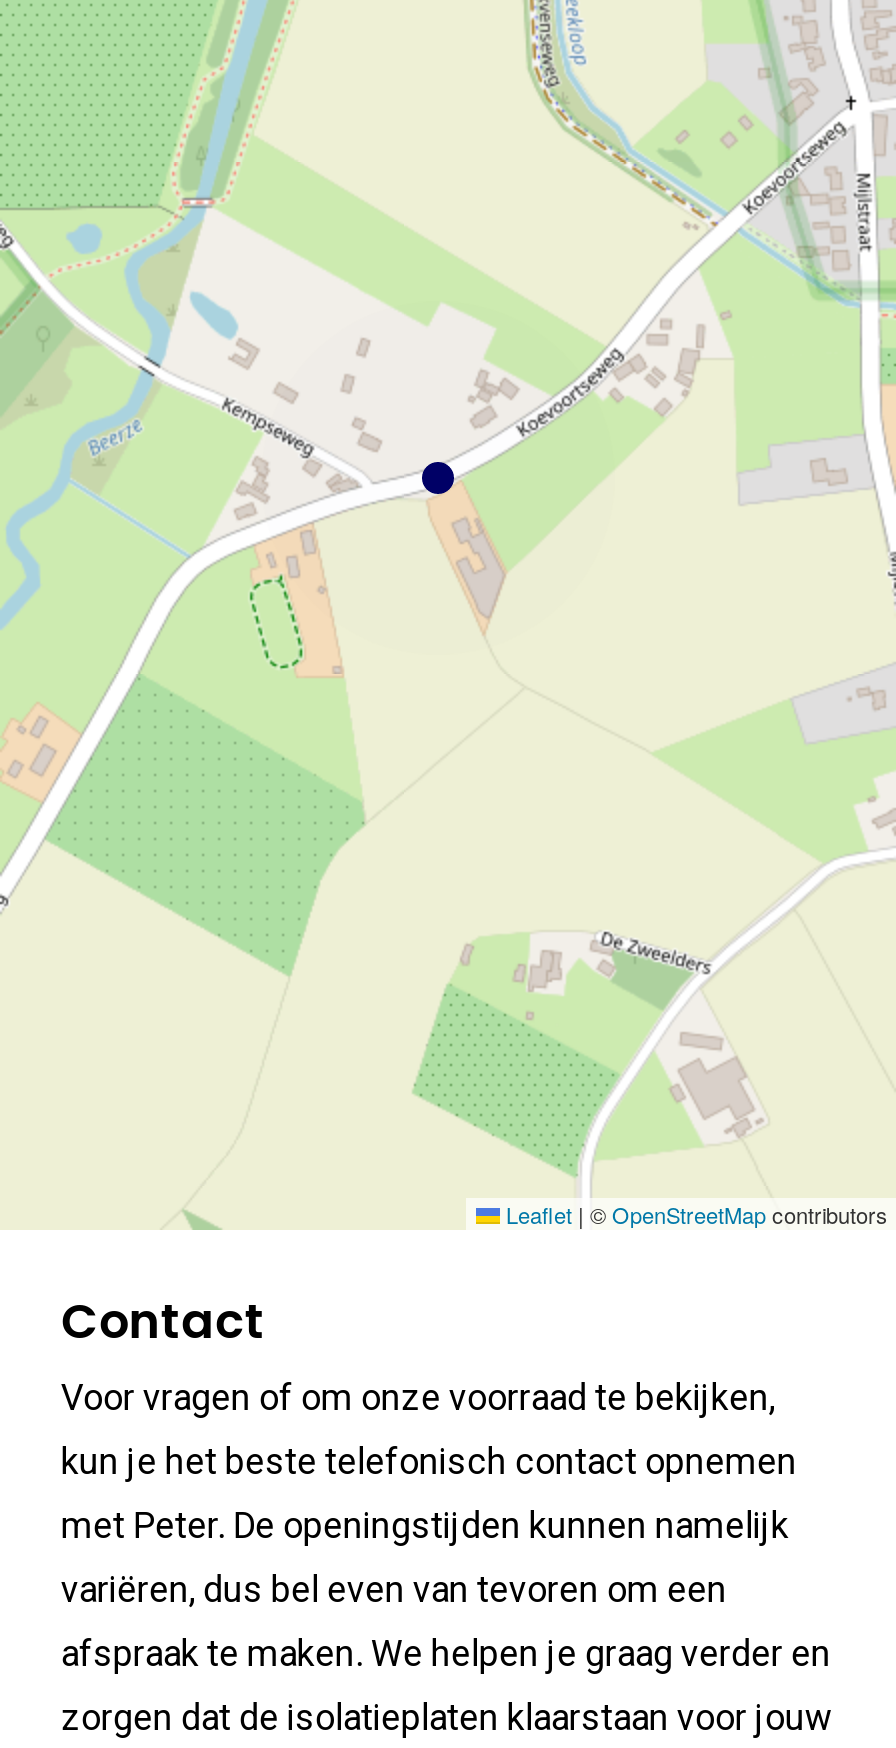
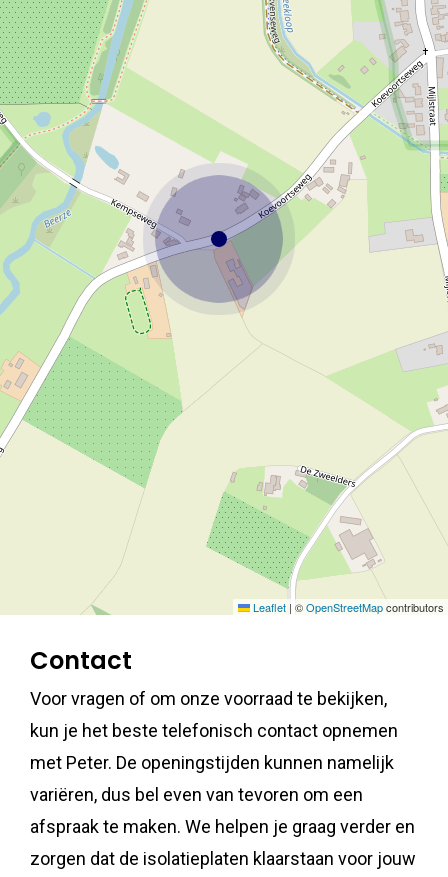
- [image]
+ [image]
